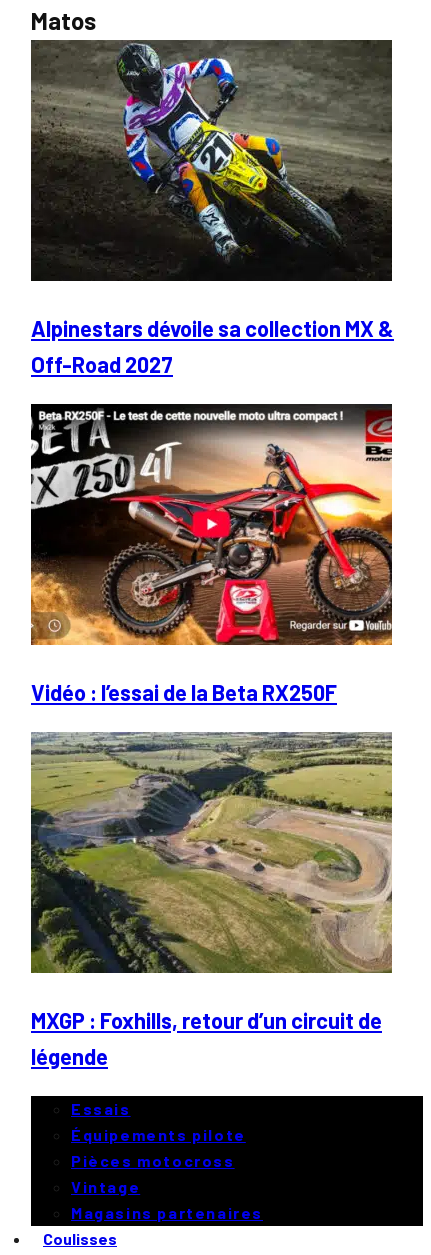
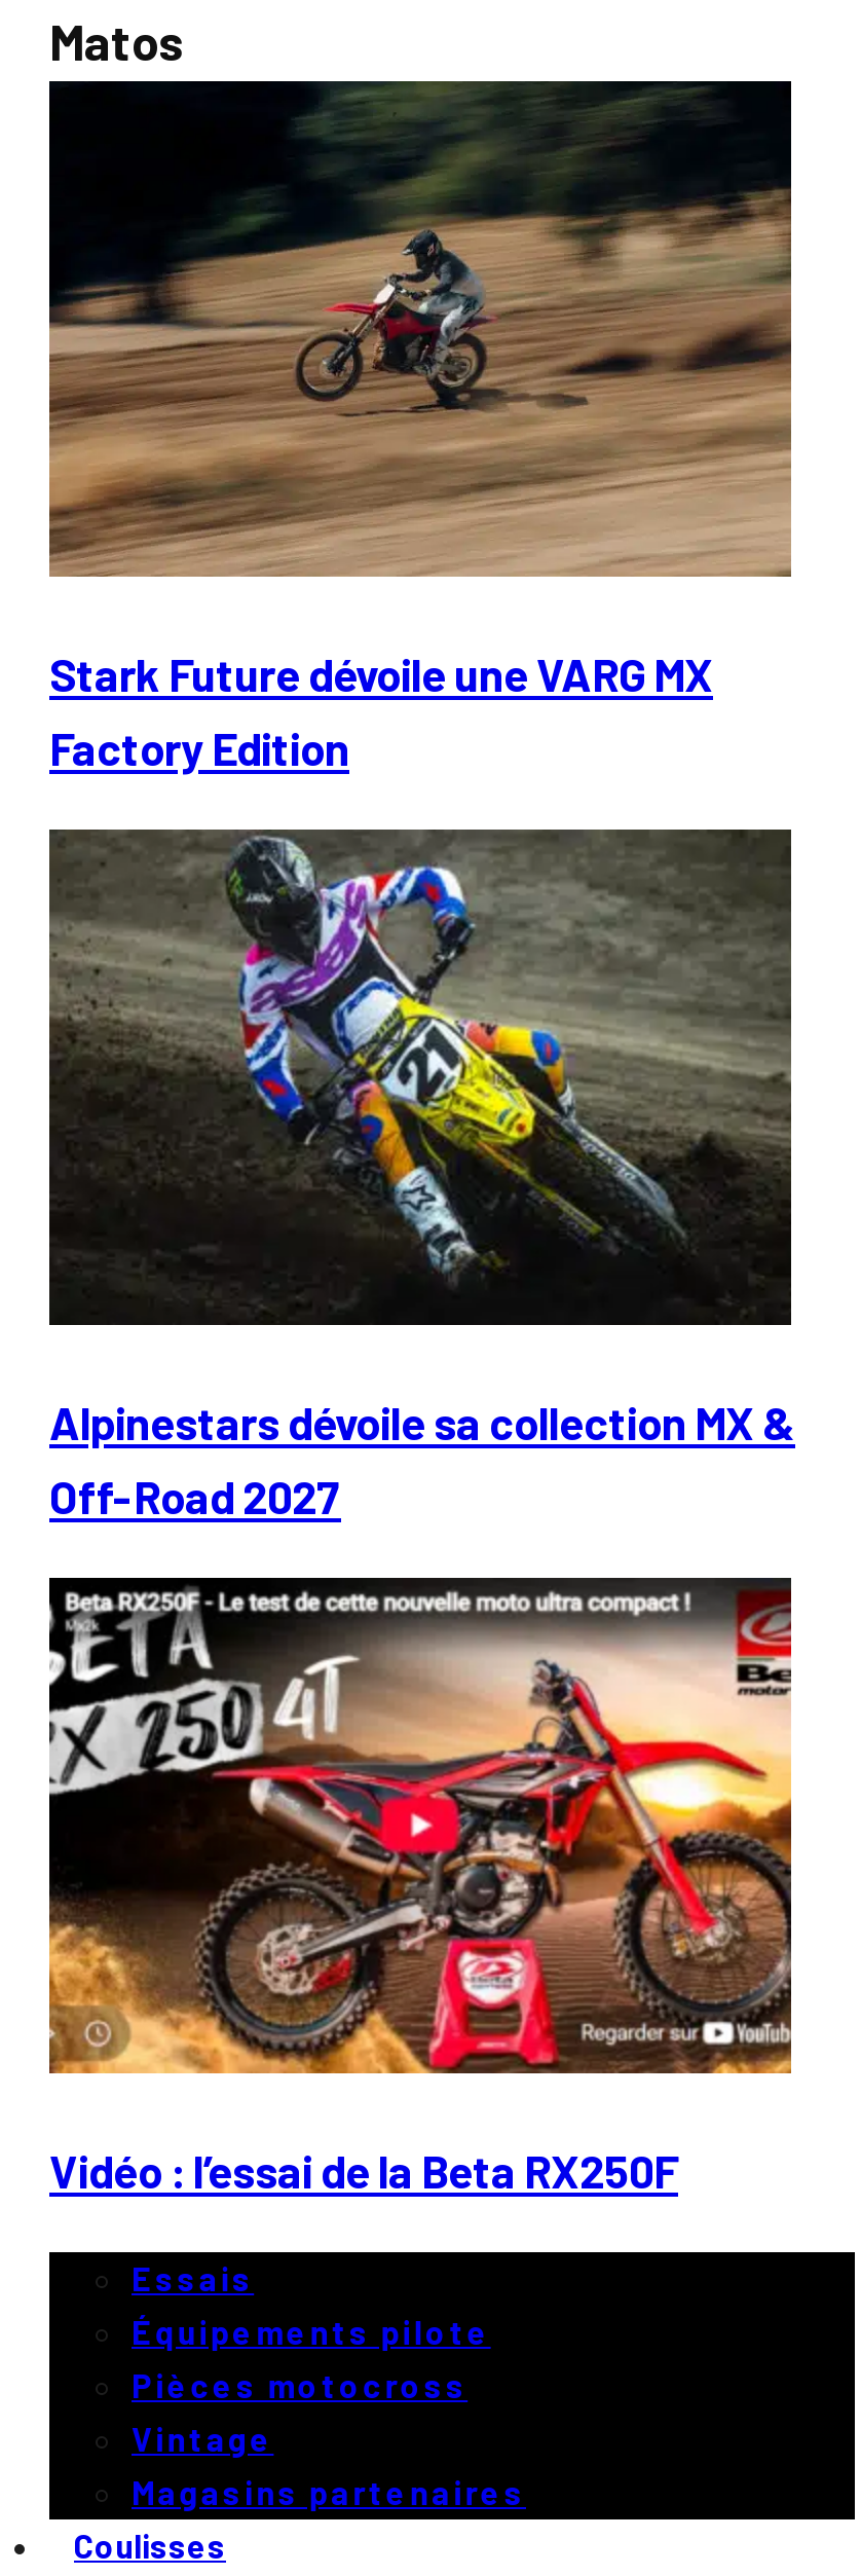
+ [image]
+ Stark Future dévoile une VARG MX
+ Factory Edition

moved down: [image] | Alpinestars dévoile sa collection MX & | Off-Road 2027 | Vidéo : l’essai de la Beta RX250F

- [image]
- MXGP : Foxhills, retour d’un circuit de
- légende
